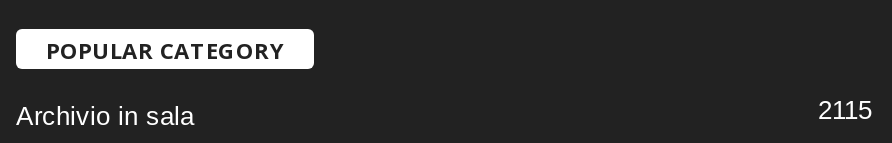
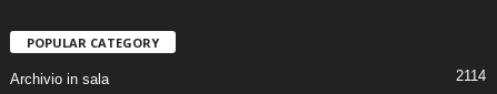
- 2115
+ 2114
